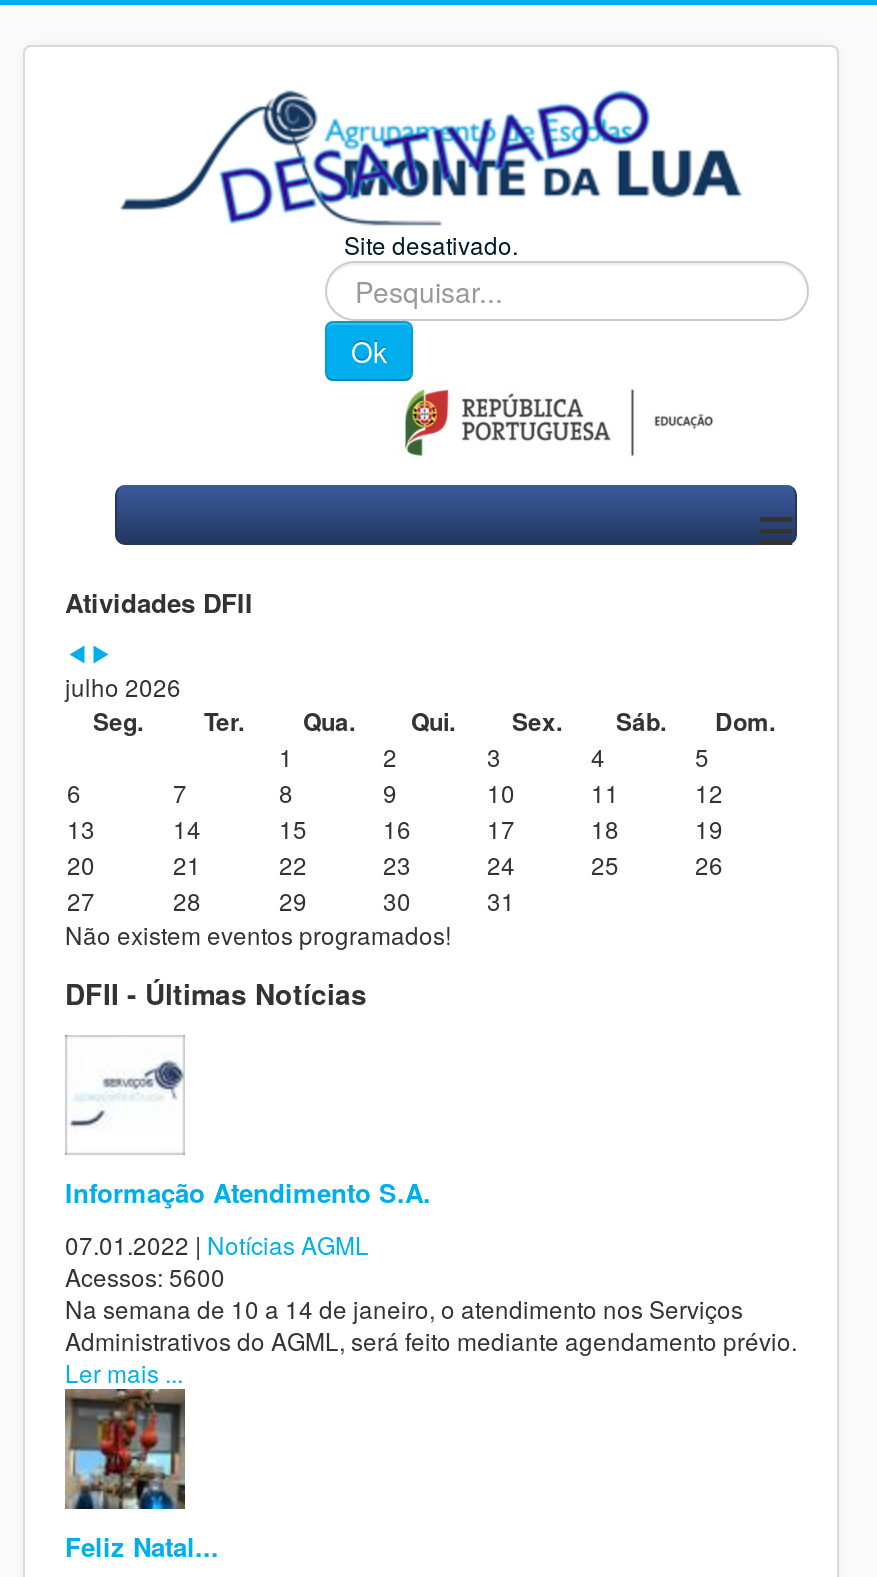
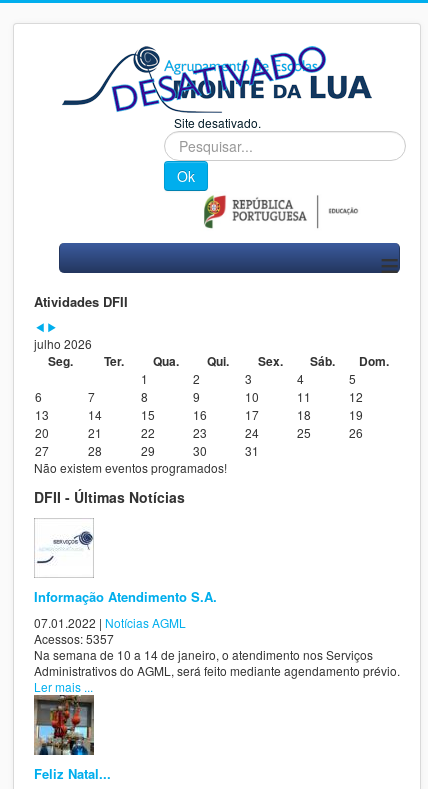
- Acessos: 5600
+ Acessos: 5357
